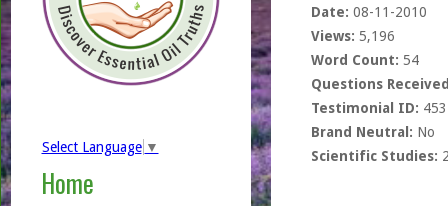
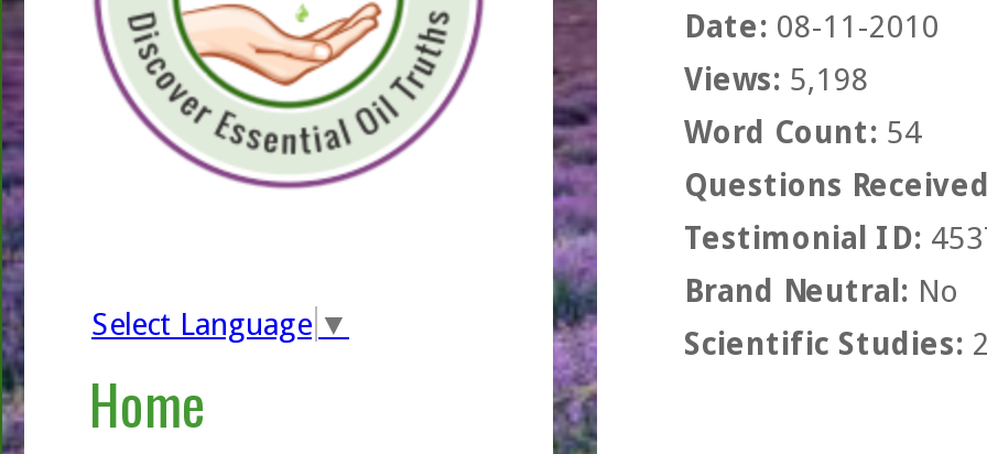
- Views: 5,196
+ Views: 5,198
